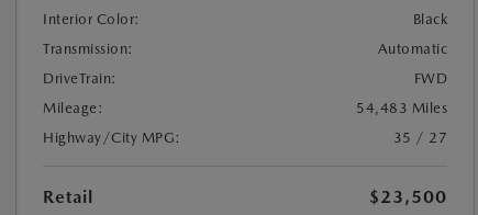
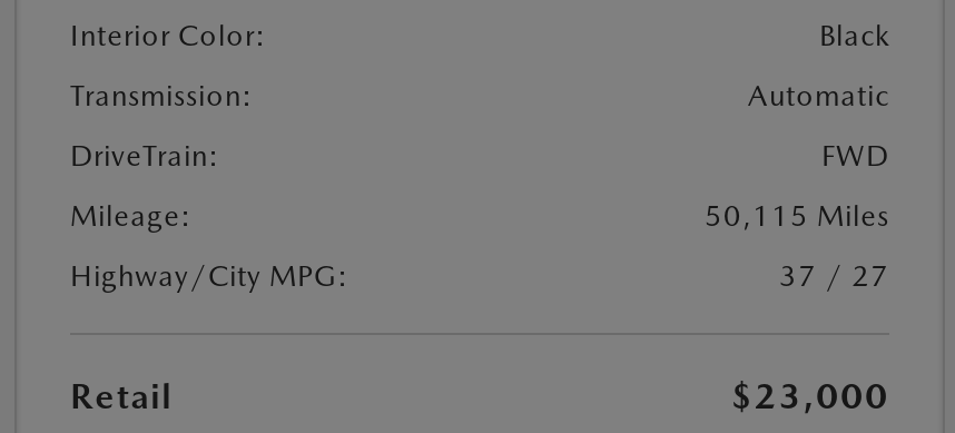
- 54,483 Miles
+ 50,115 Miles

- 35 / 27
+ 37 / 27

- $23,500
+ $23,000
